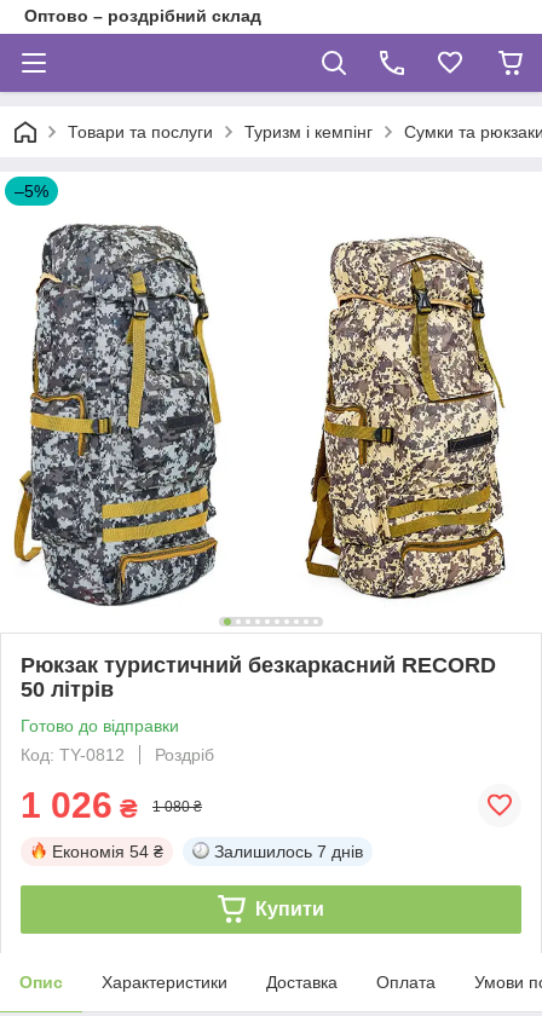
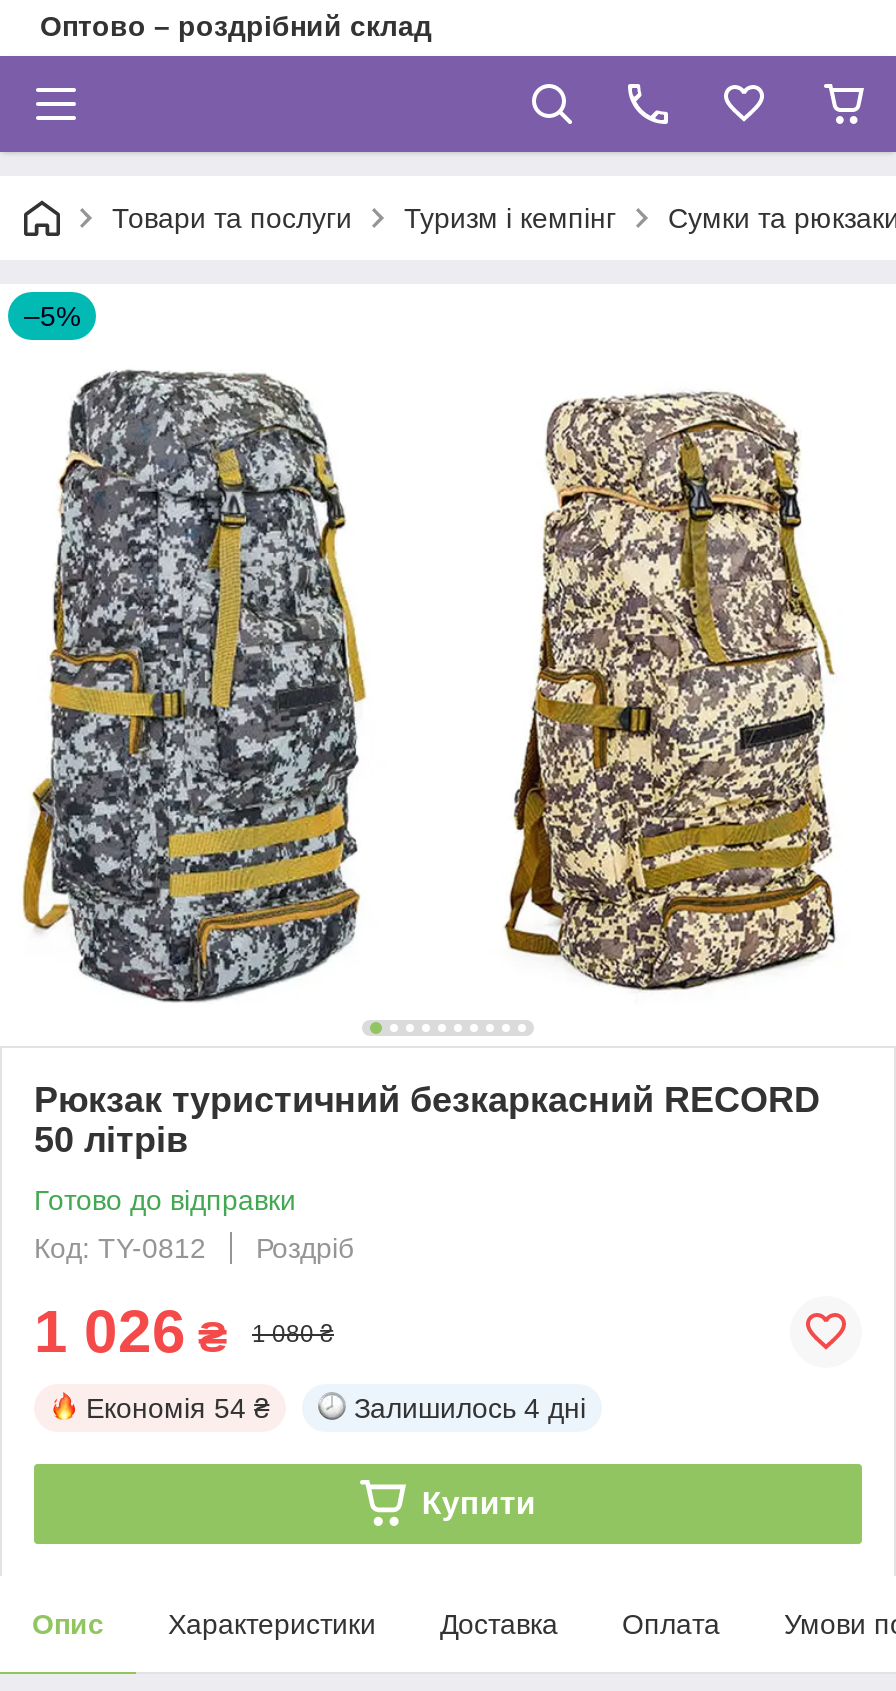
- Залишилось 7 днів
+ Залишилось 4 дні
